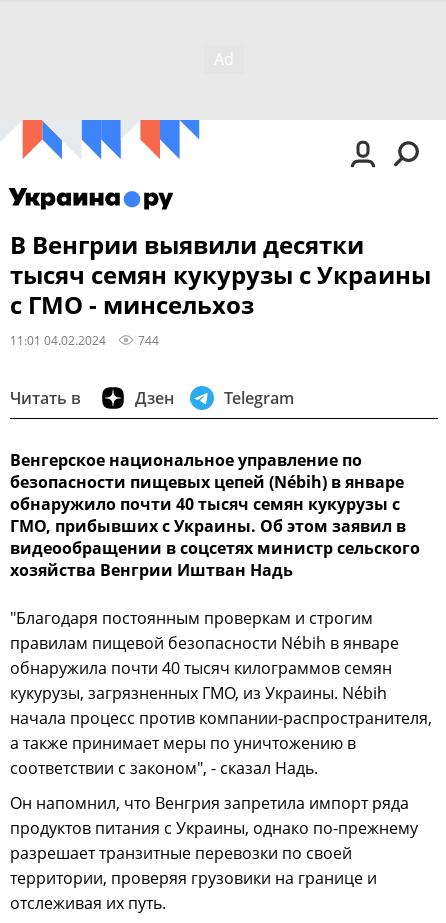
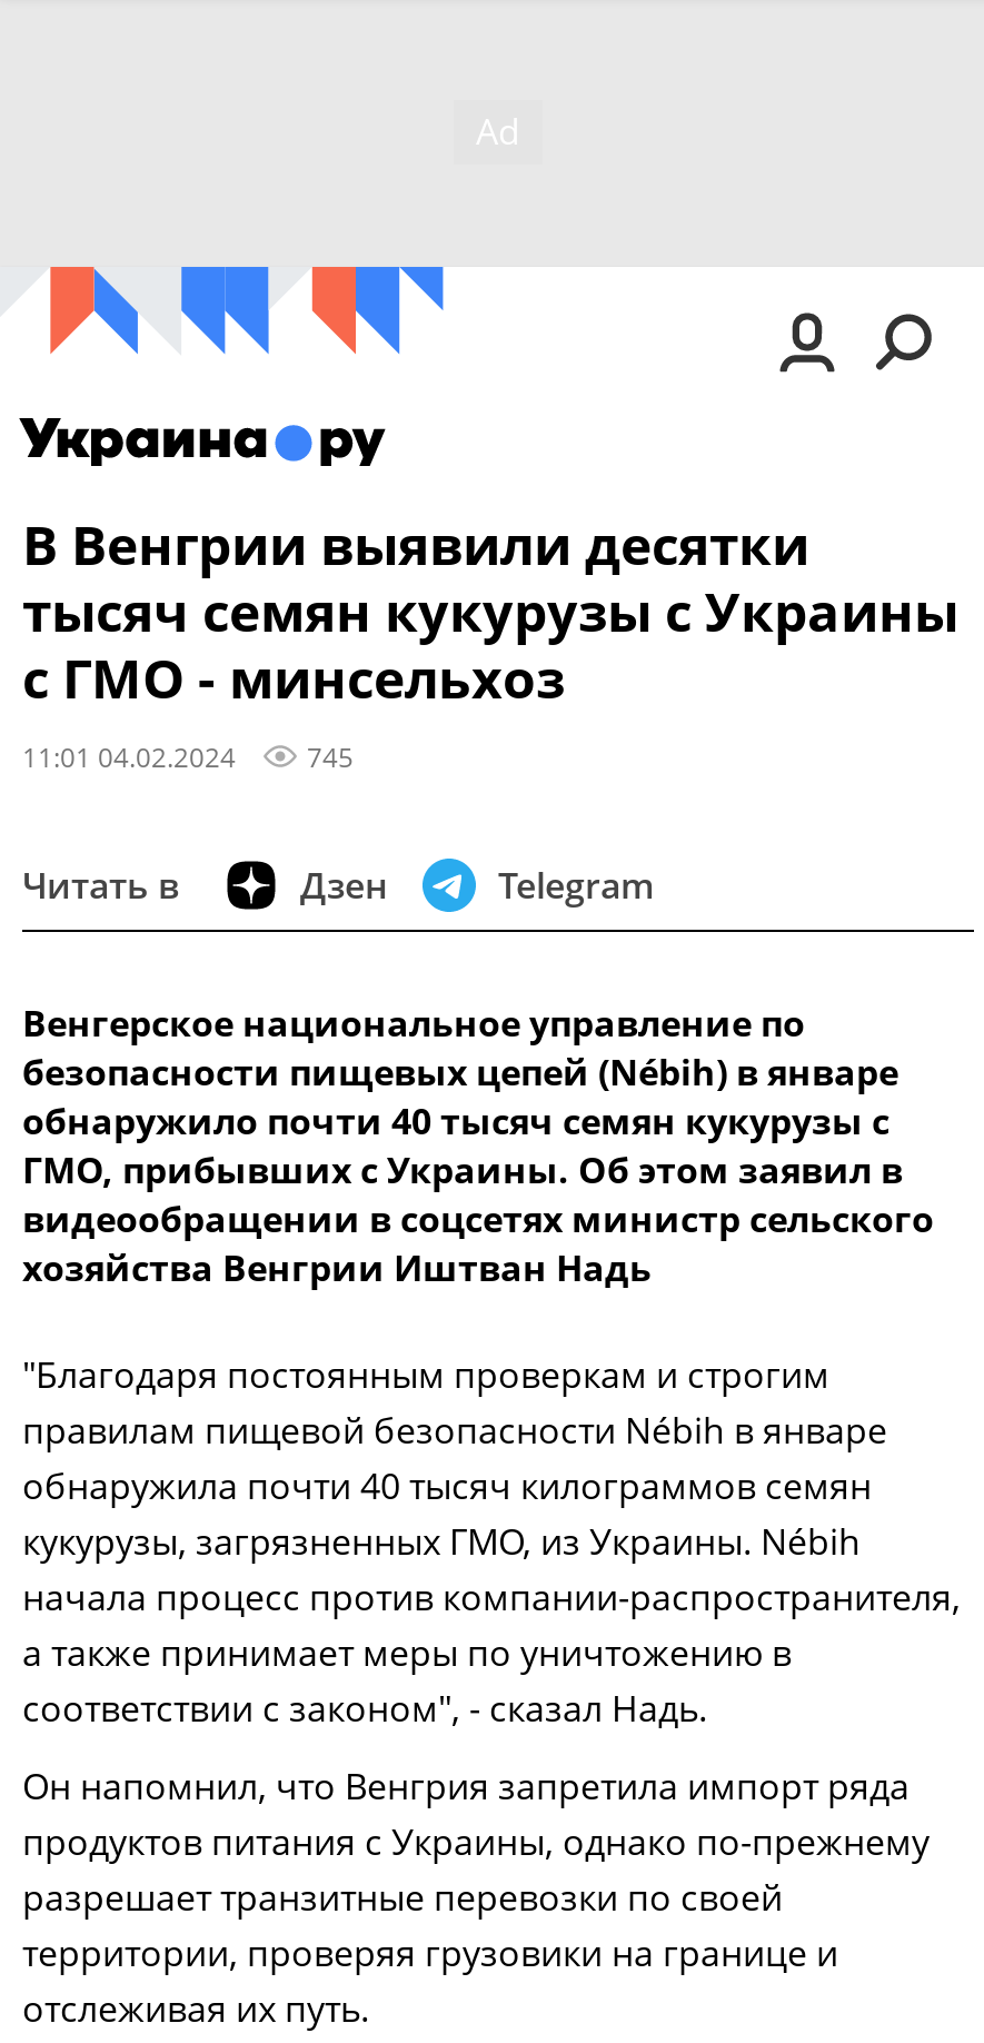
- 11:01 04.02.2024 744
+ 11:01 04.02.2024 745
